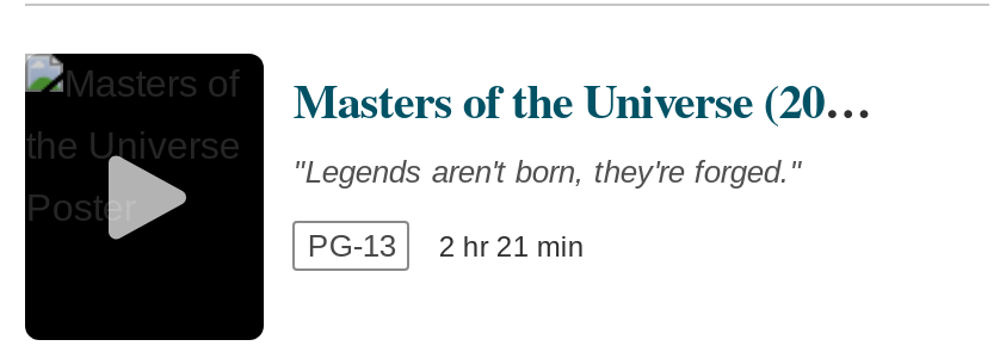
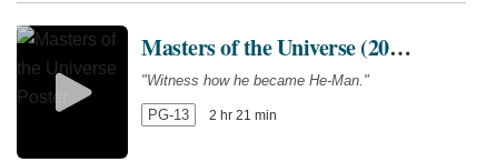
- "Legends aren't born, they're forged."
+ "Witness how he became He-Man."
